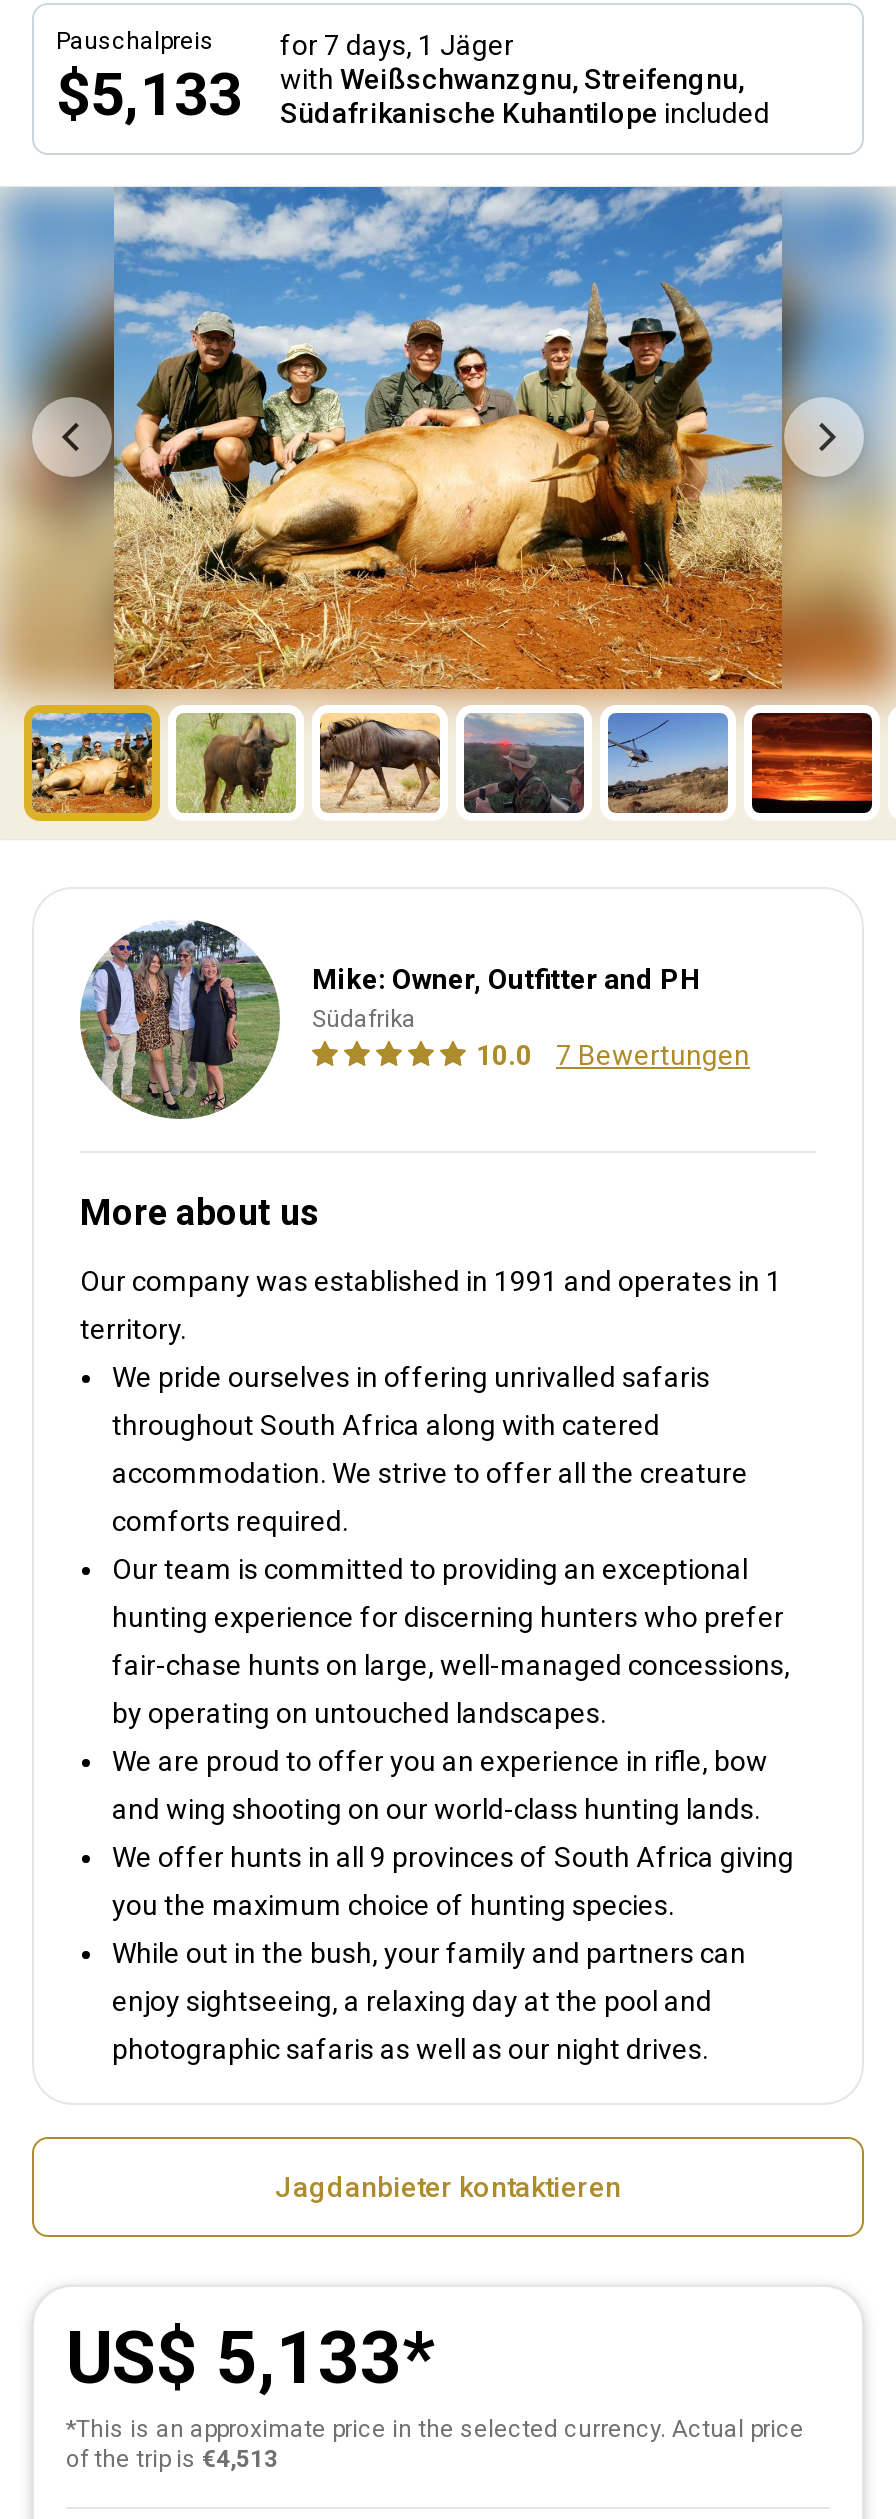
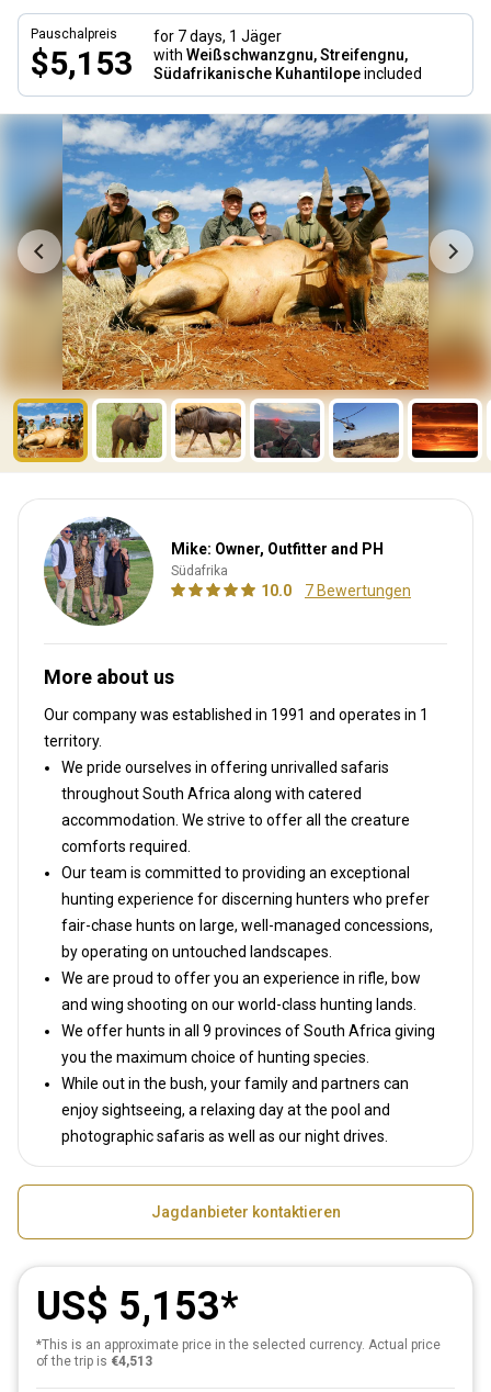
- $5,133 with Weißschwanzgnu, Streifengnu, Südafrikanische Kuhantilope included
+ $5,153 with Weißschwanzgnu, Streifengnu, Südafrikanische Kuhantilope included

- US$ 5,133
+ US$ 5,153
